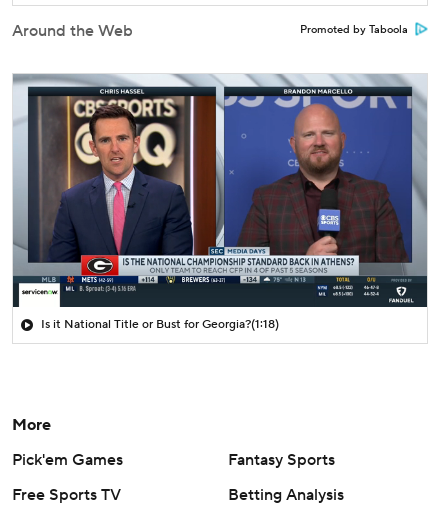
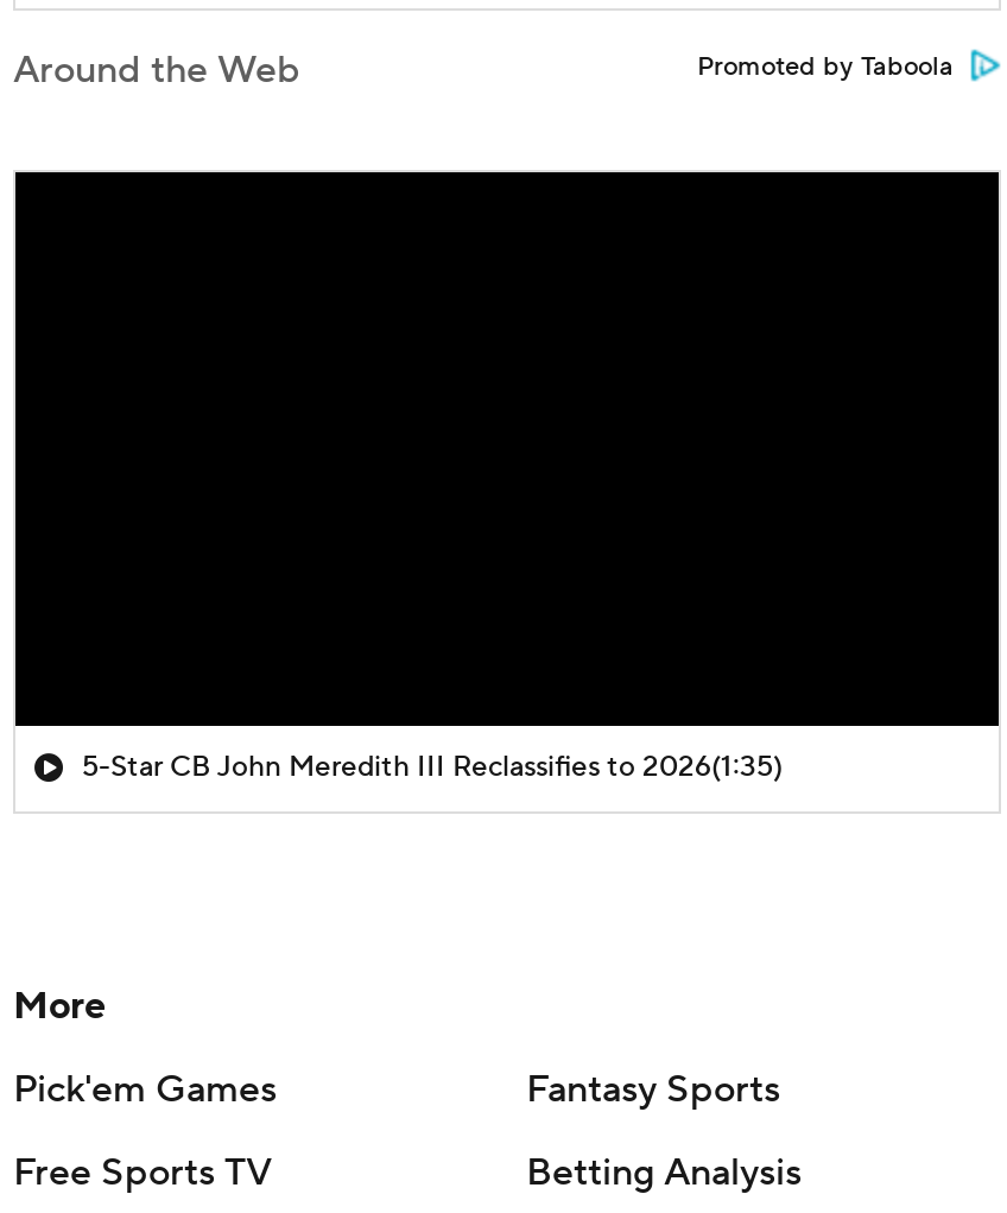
- [image]

- Is it National Title or Bust for Georgia?(1:18)
+ 5-Star CB John Meredith III Reclassifies to 2026(1:35)
